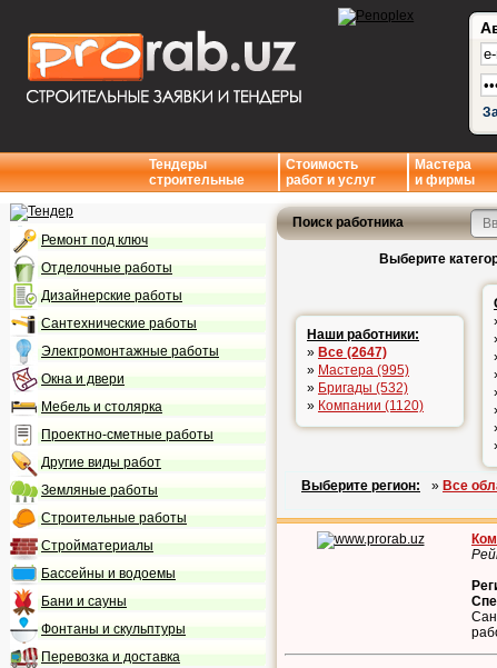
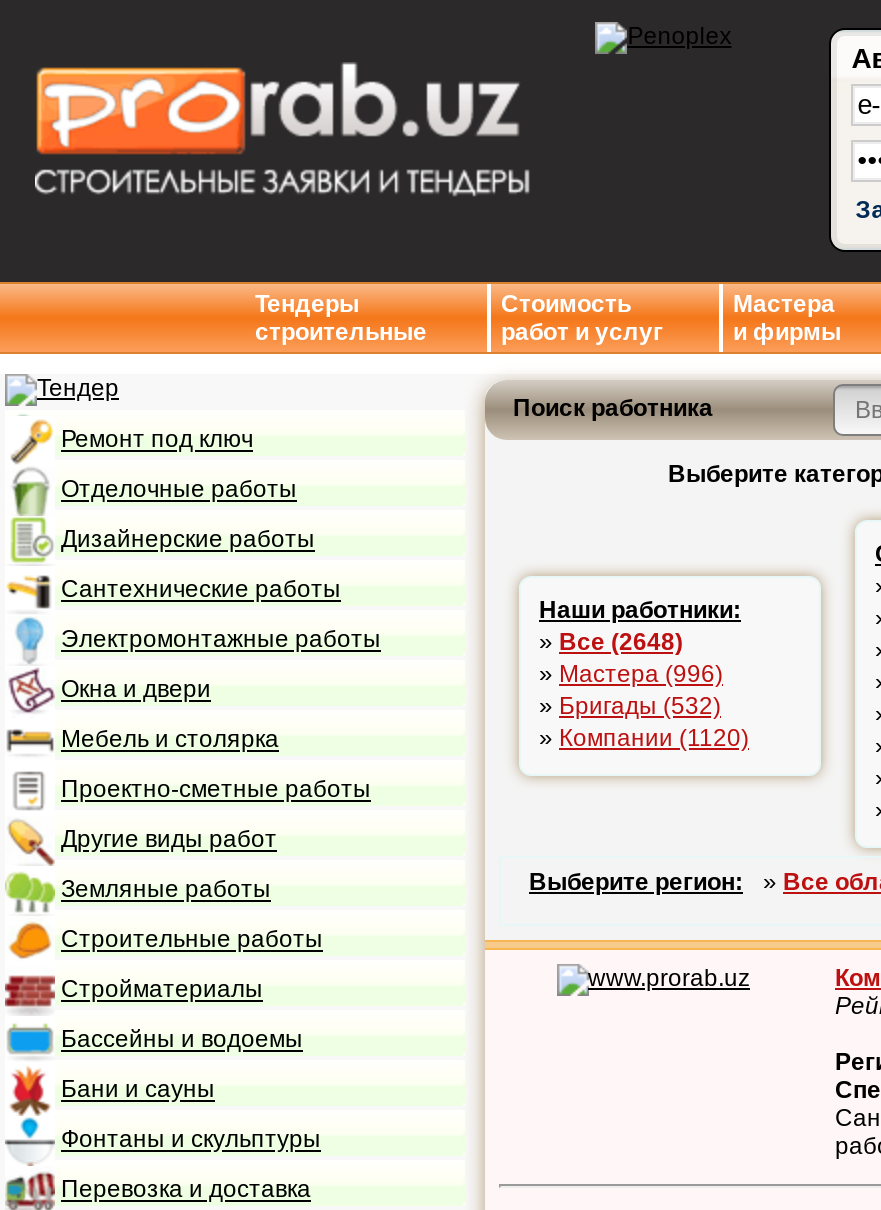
- » Все (2647)
+ » Все (2648)

- » Мастера (995)
+ » Мастера (996)
